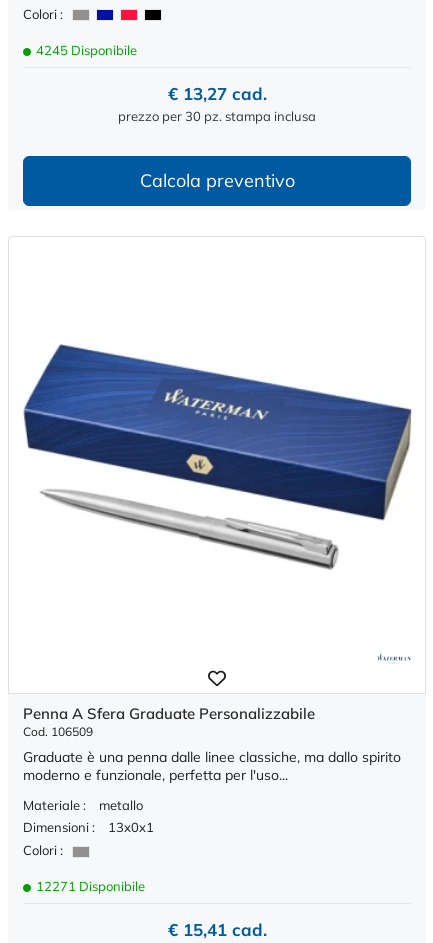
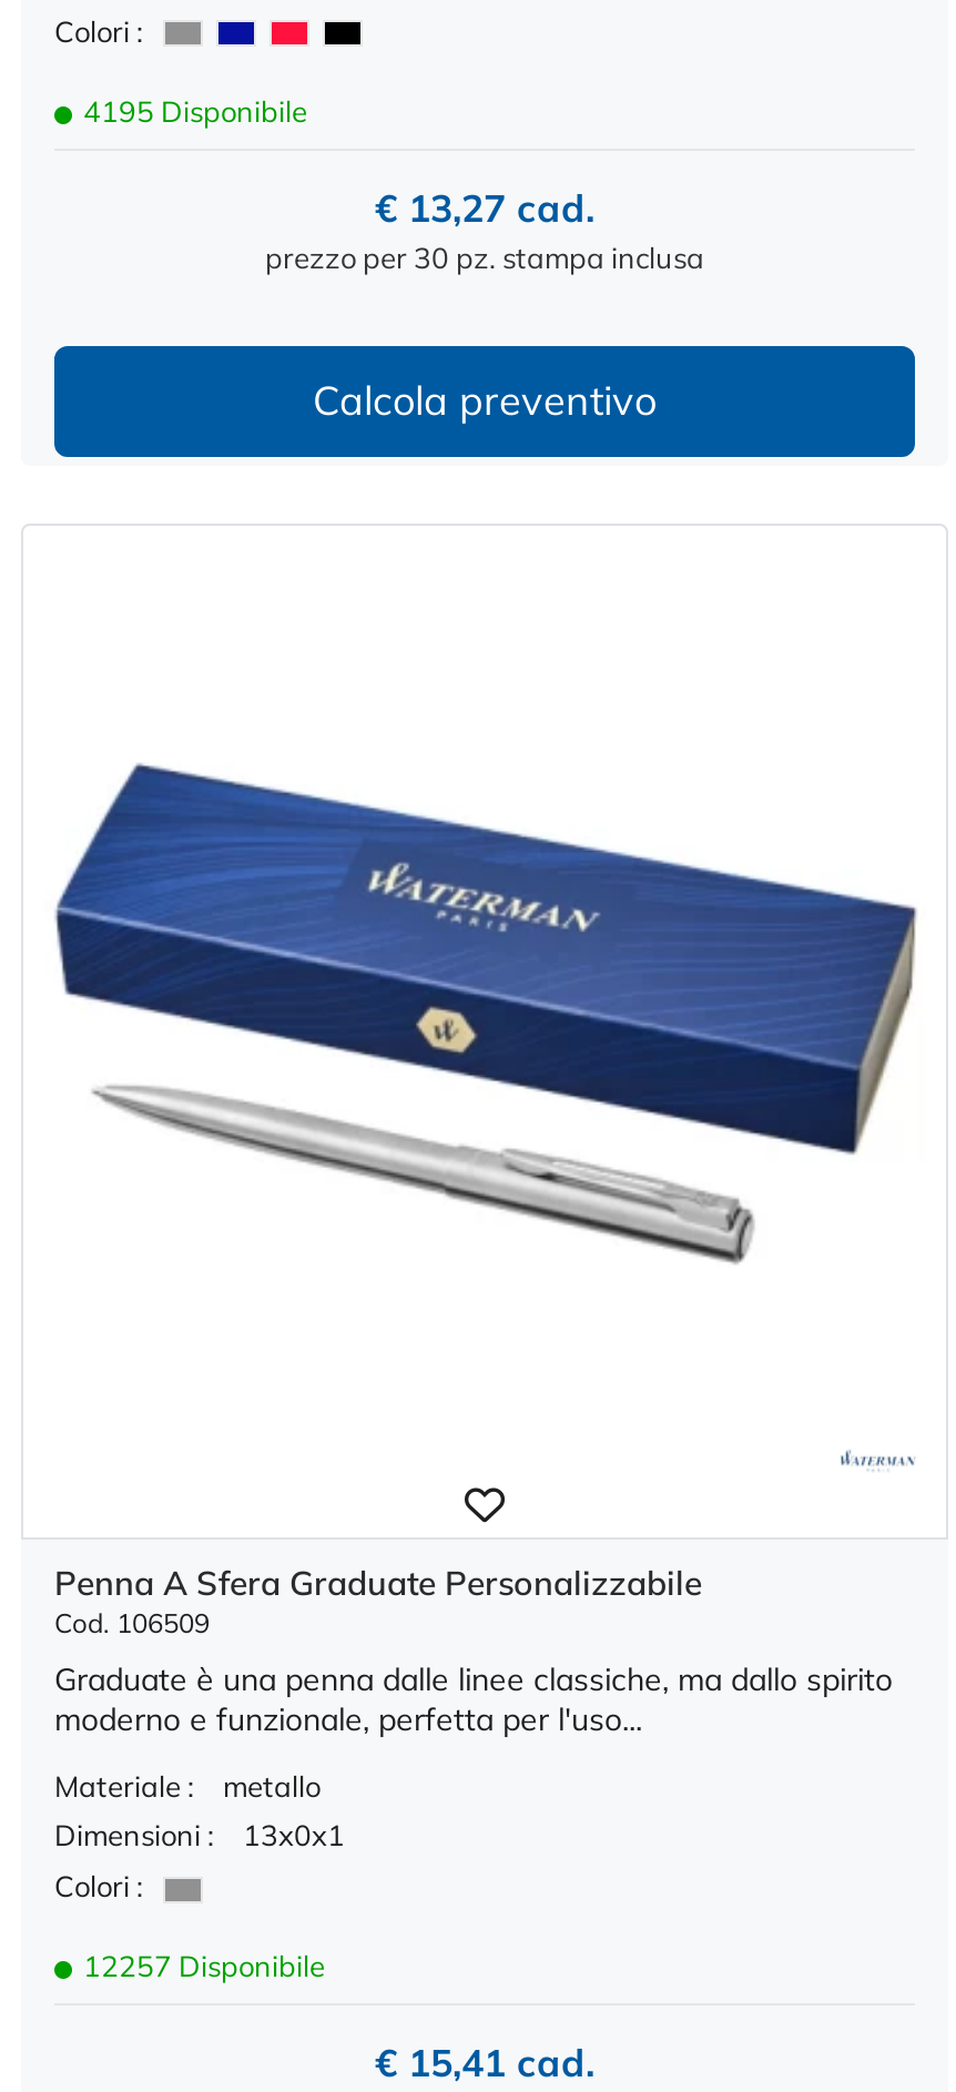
- 4245 Disponibile
+ 4195 Disponibile

- 12271 Disponibile
+ 12257 Disponibile
